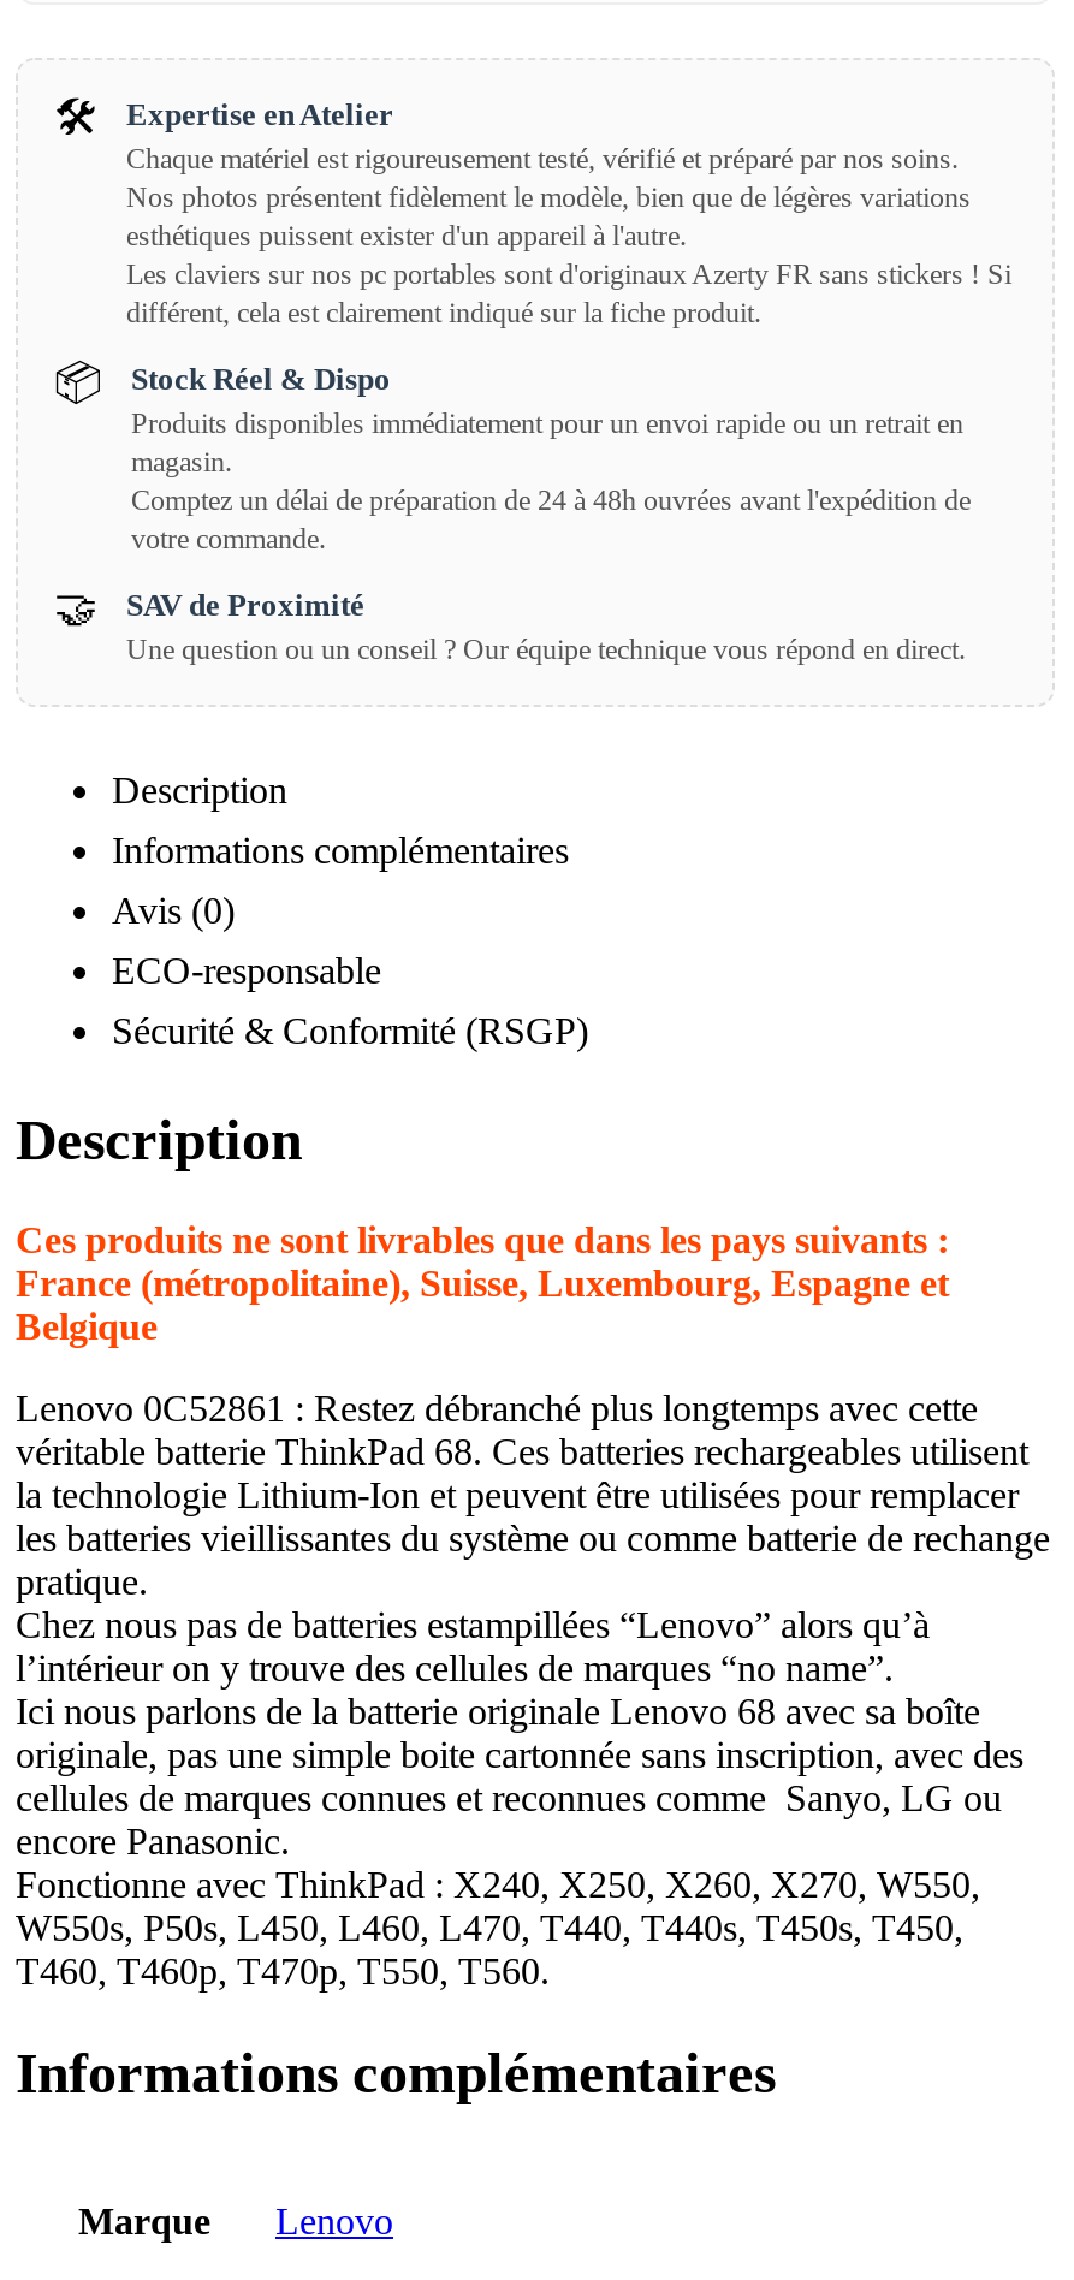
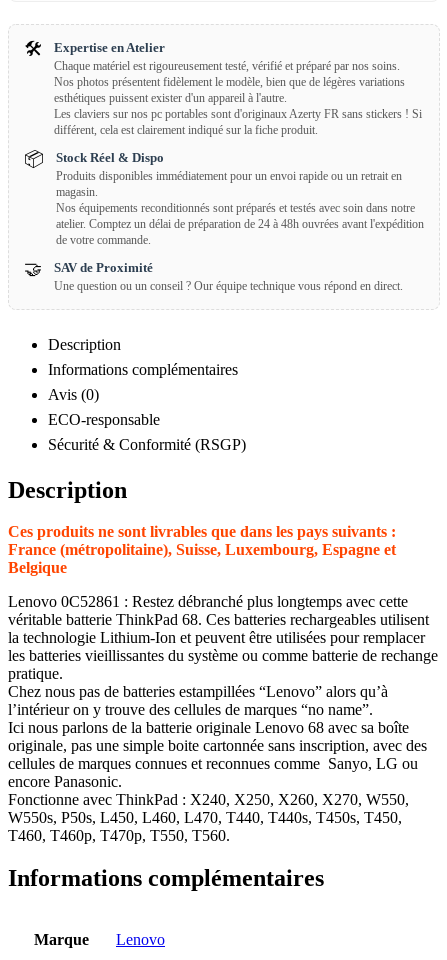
- Comptez un délai de préparation de 24 à 48h ouvrées avant l'expédition de
- votre commande.
+ Nos équipements reconditionnés sont préparés et testés avec soin dans notre
+ atelier. Comptez un délai de préparation de 24 à 48h ouvrées avant l'expédition
+ de votre commande.
